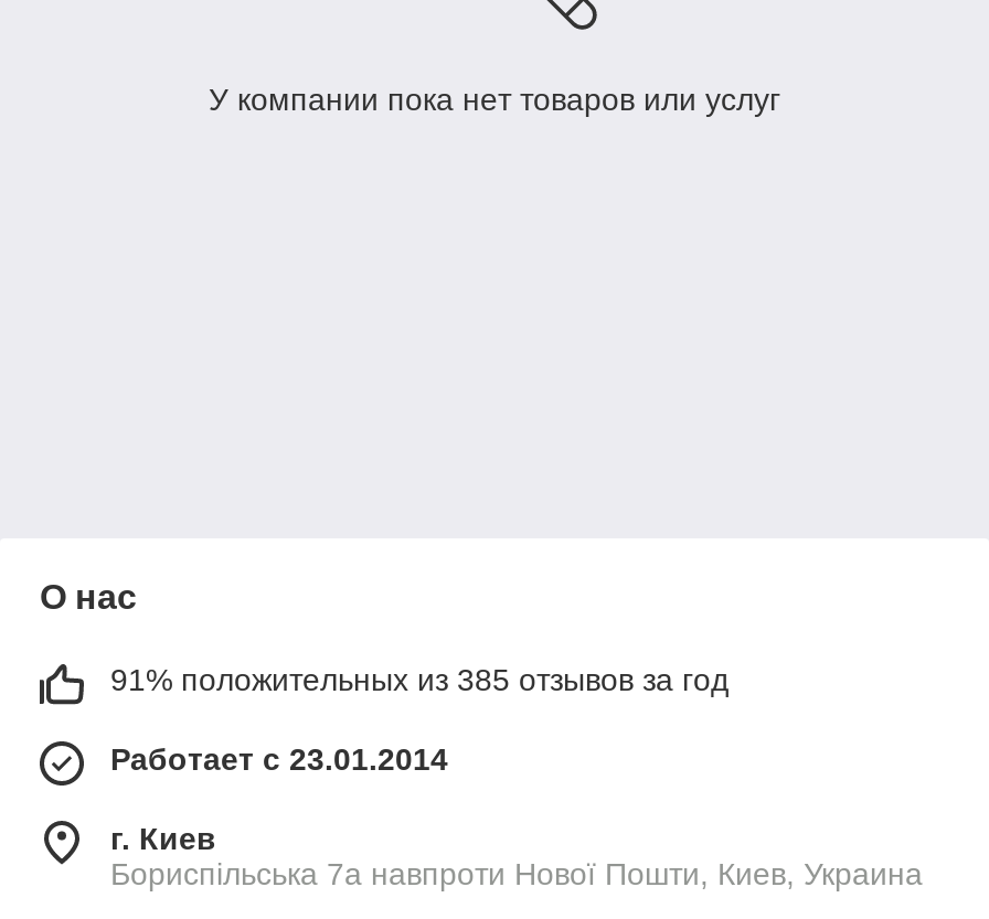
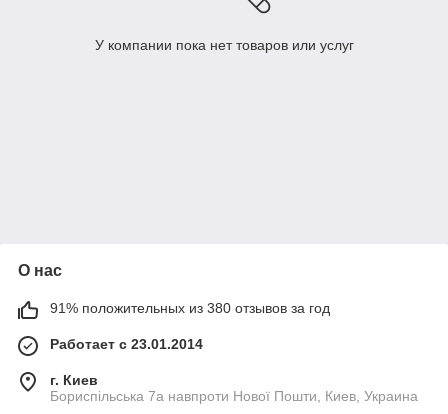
- 91% положительных из 385 отзывов за год
+ 91% положительных из 380 отзывов за год
